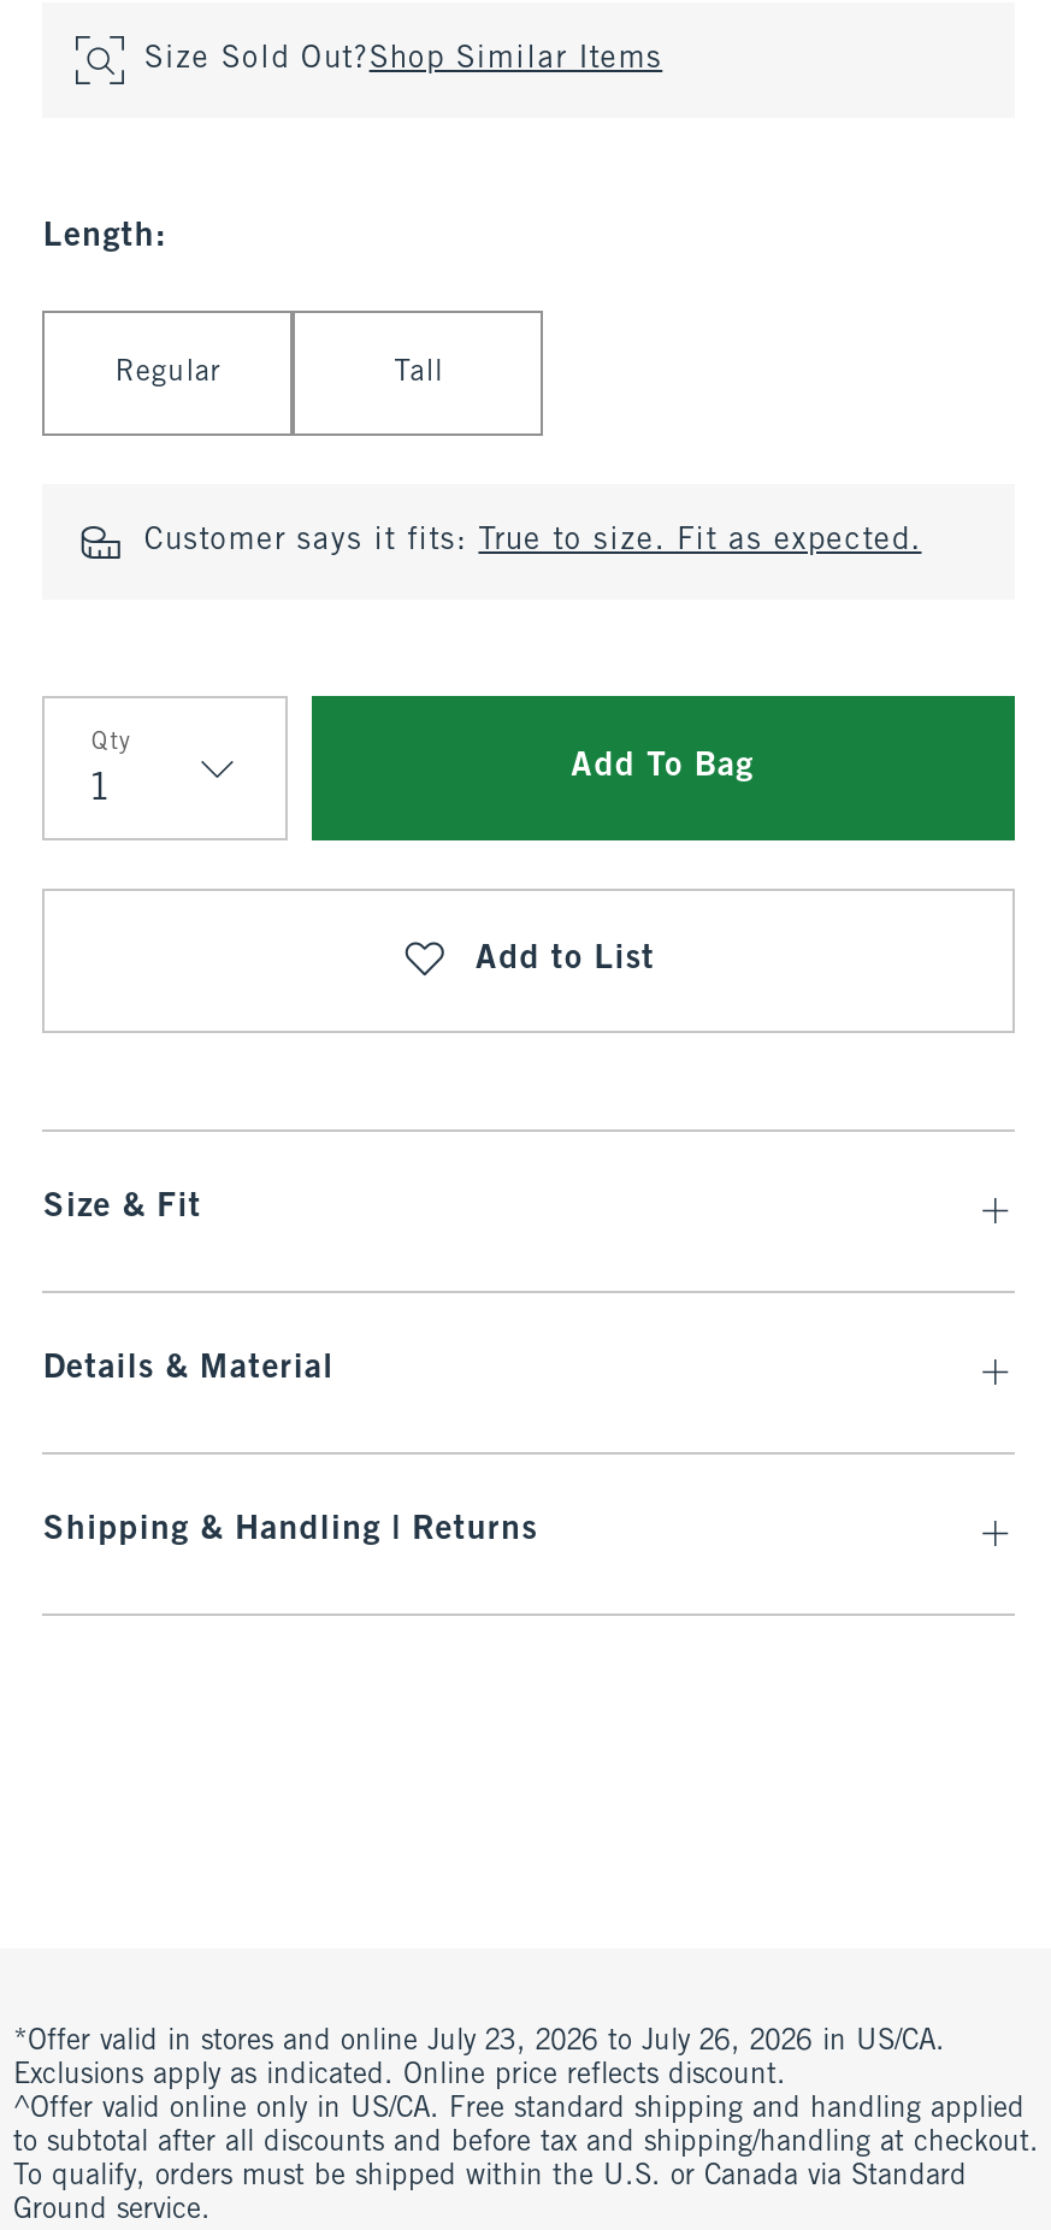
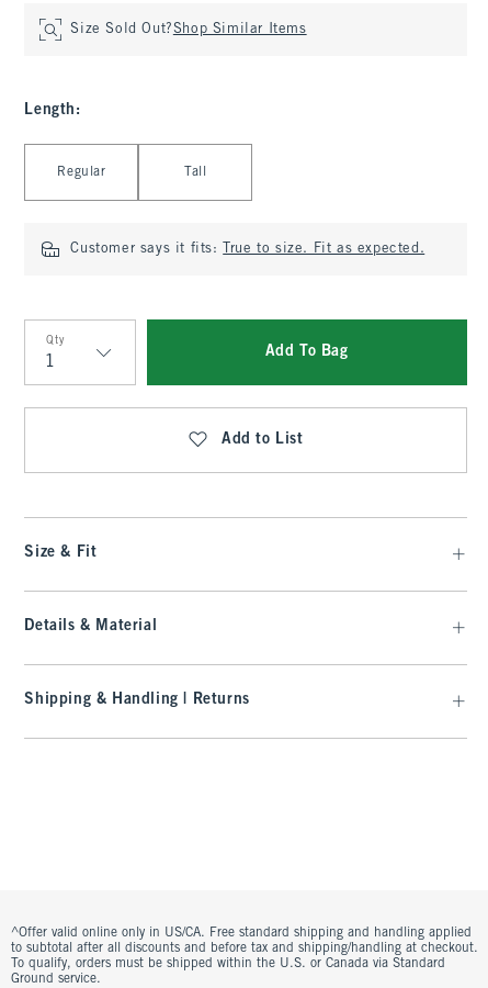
- *Offer valid in stores and online July 23, 2026 to July 26, 2026 in US/CA.
- Exclusions apply as indicated. Online price reflects discount.
